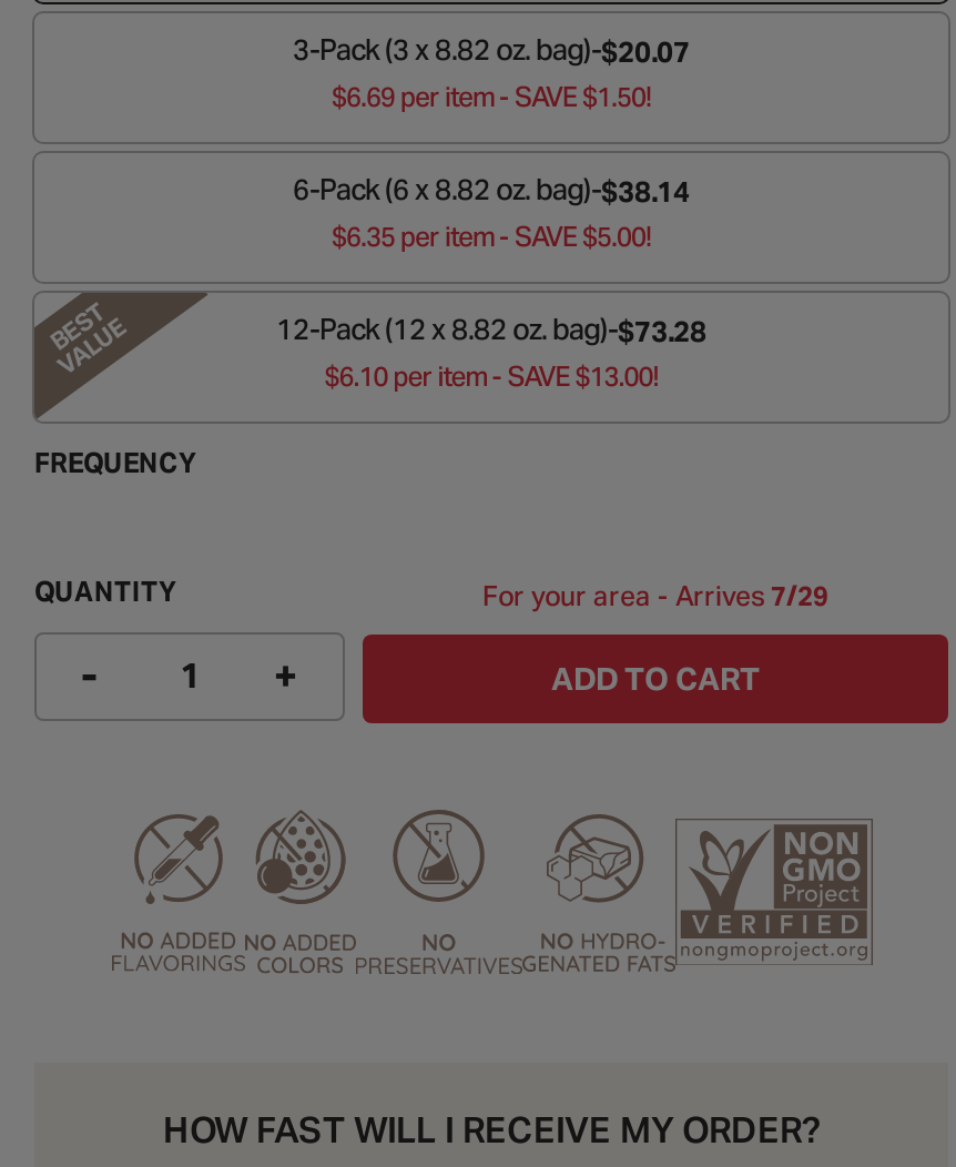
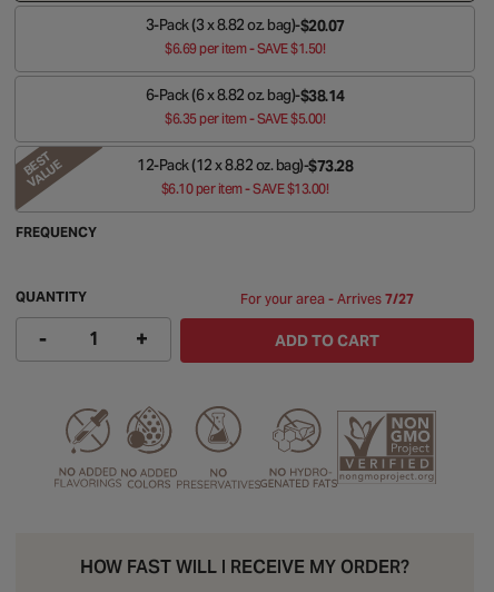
- For your area - Arrives7/29
+ For your area - Arrives7/27
